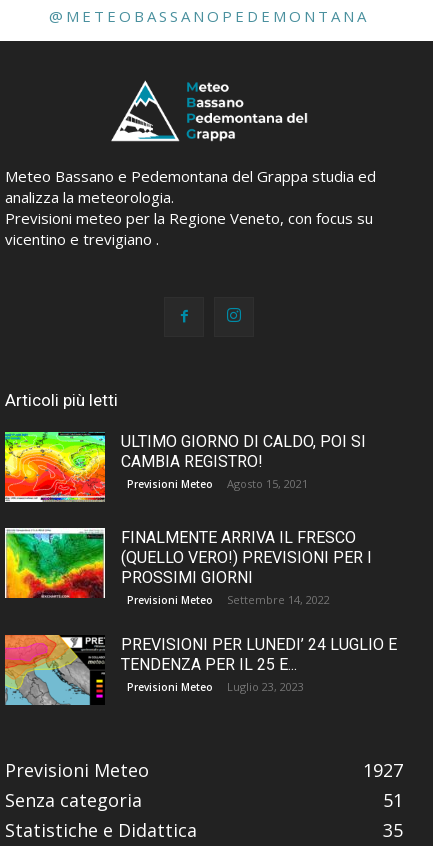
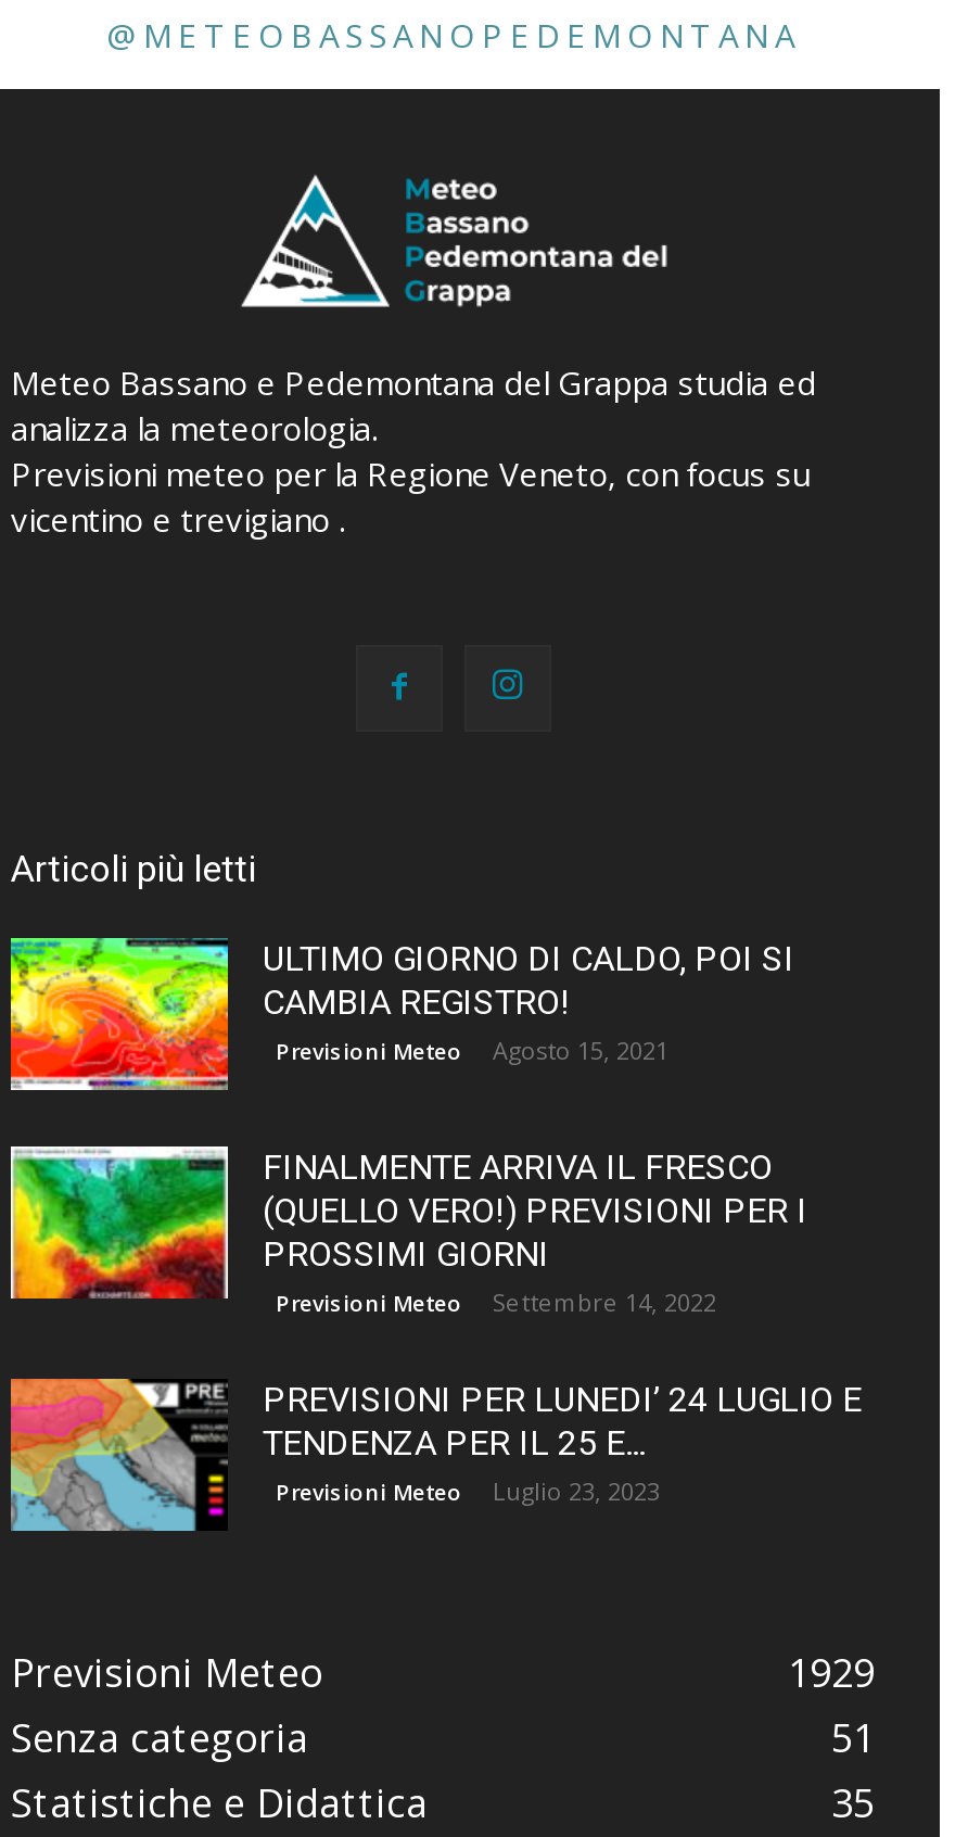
- 1927
+ 1929
